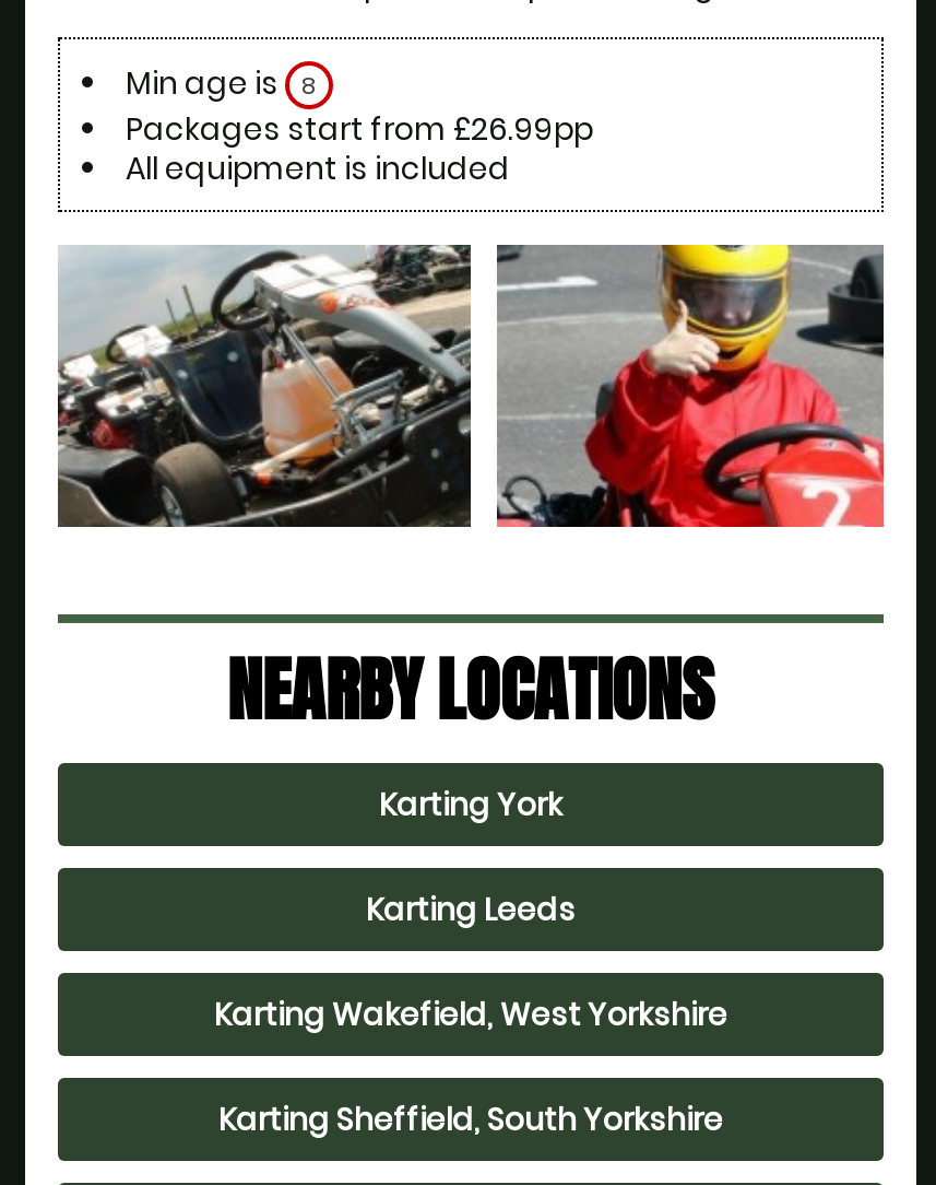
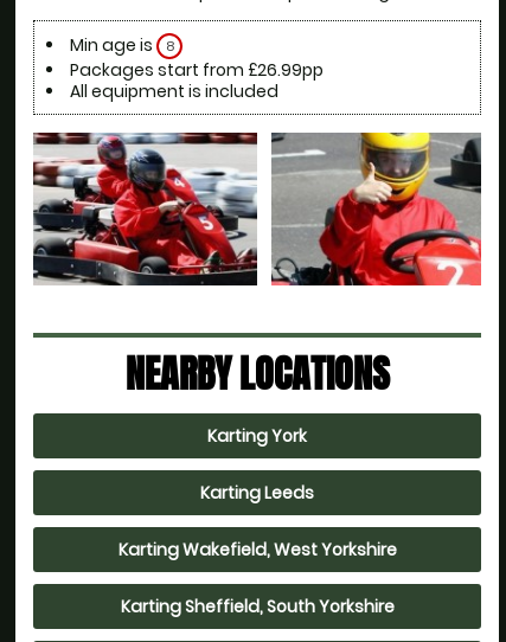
- [image]
+ [image]
